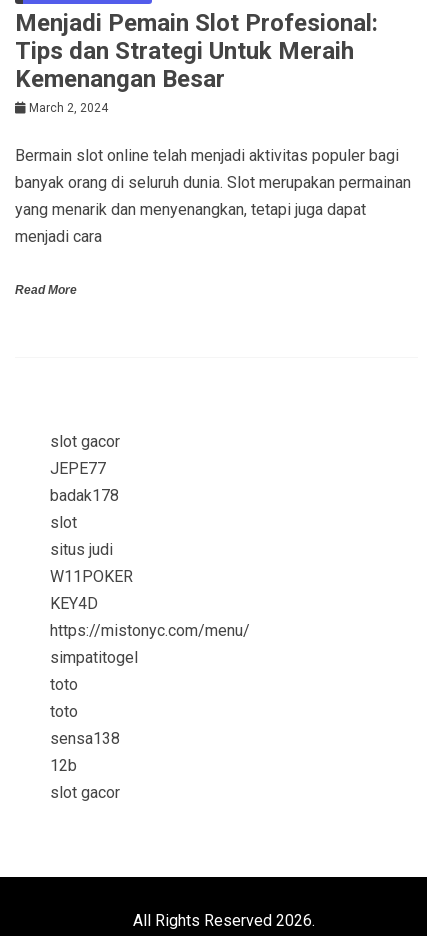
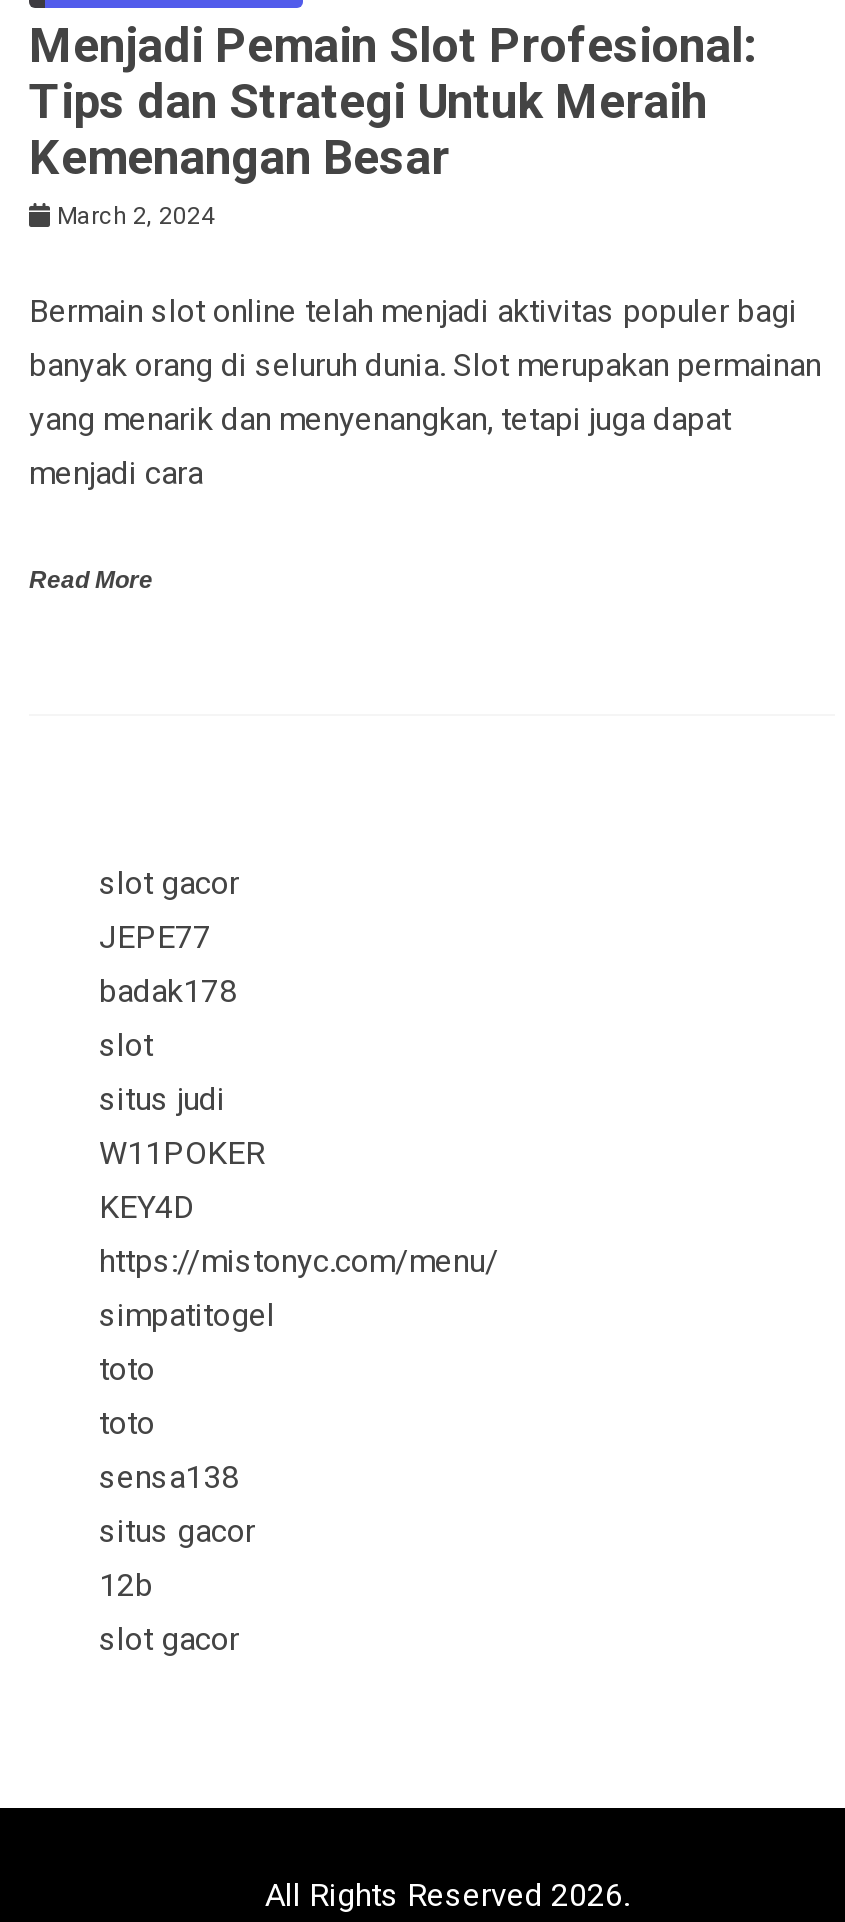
+ situs gacor
